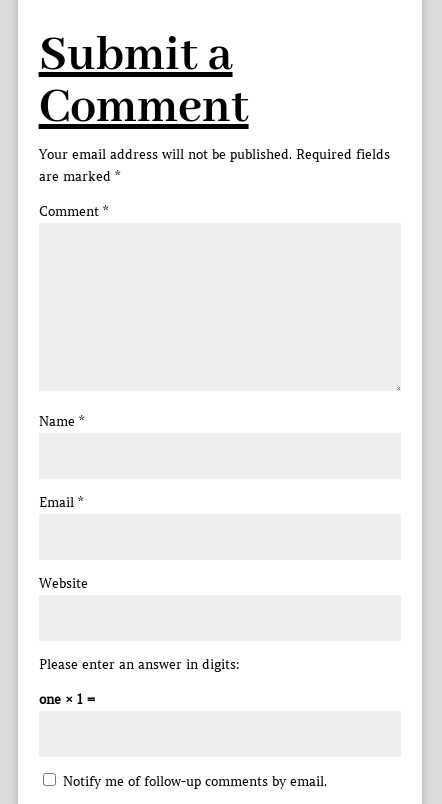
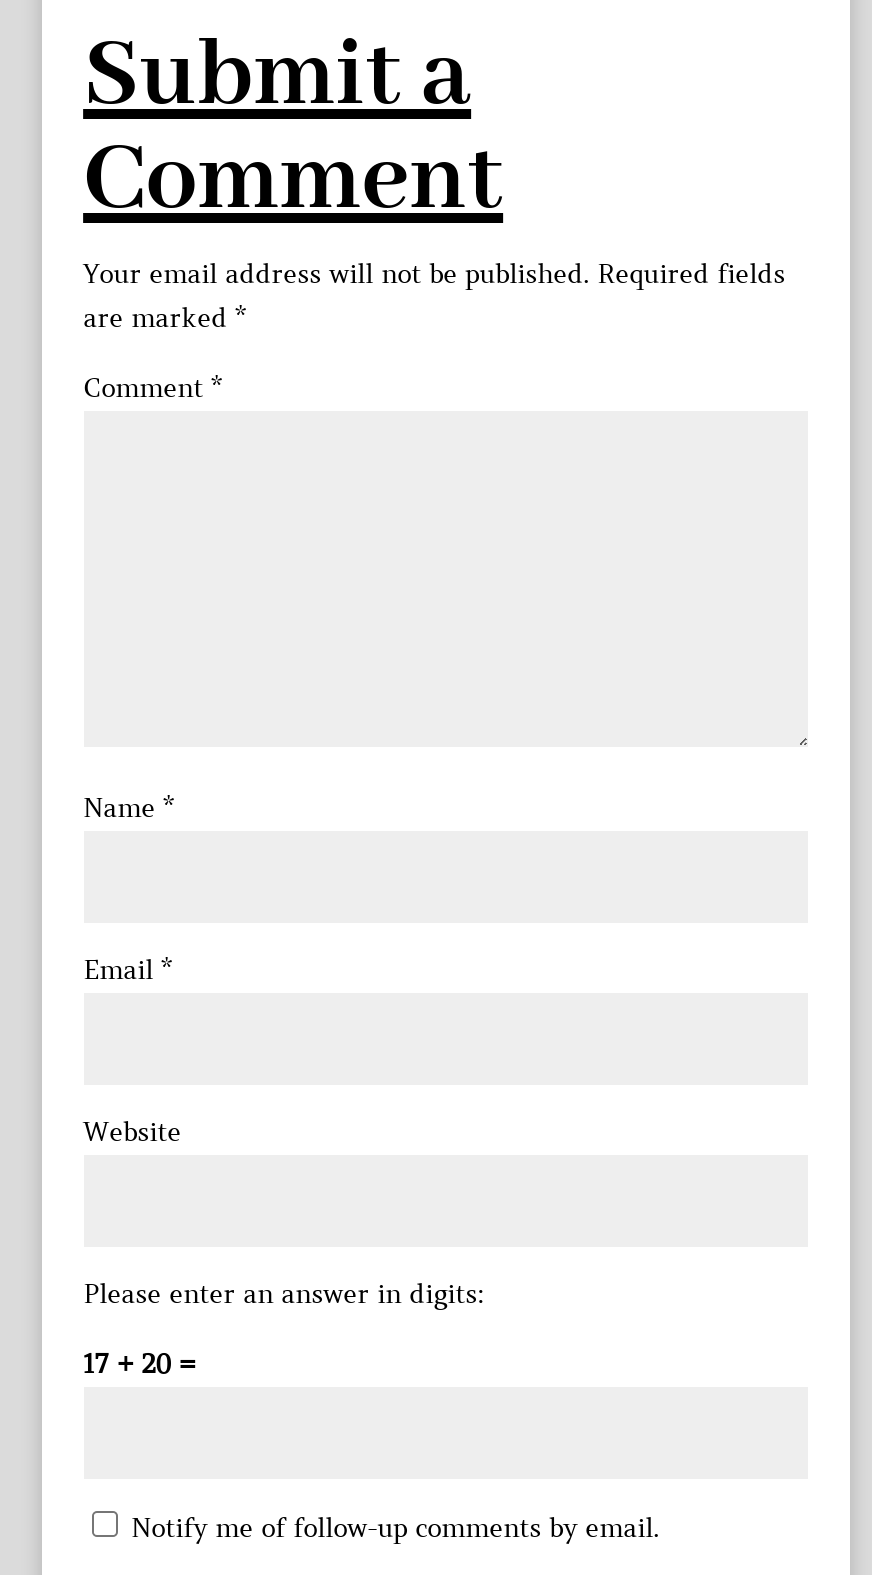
- one × 1 =
+ 17 + 20 =
